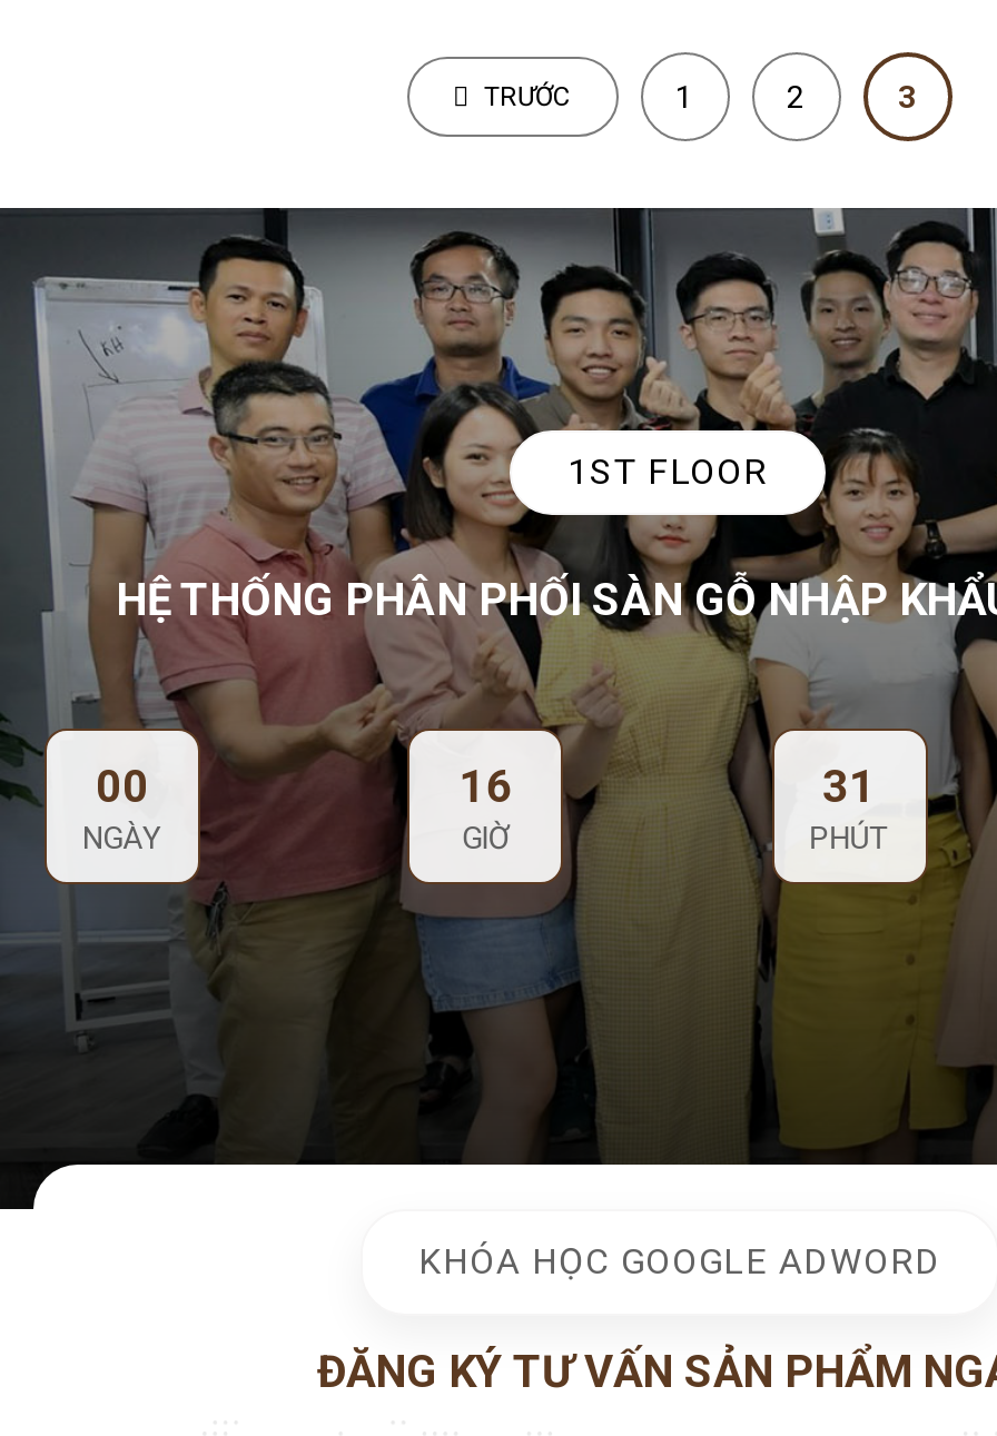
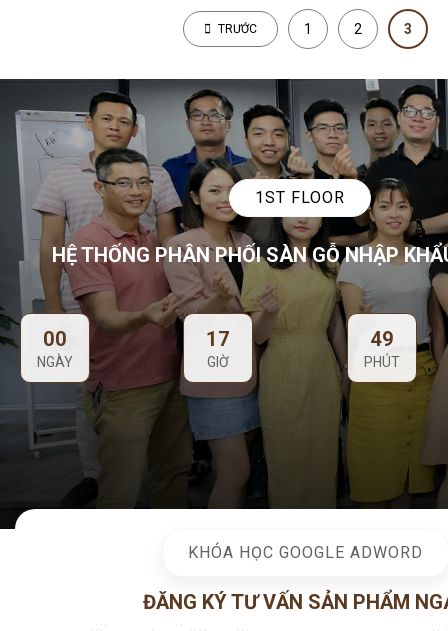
- 16
+ 17

- 31
+ 49
